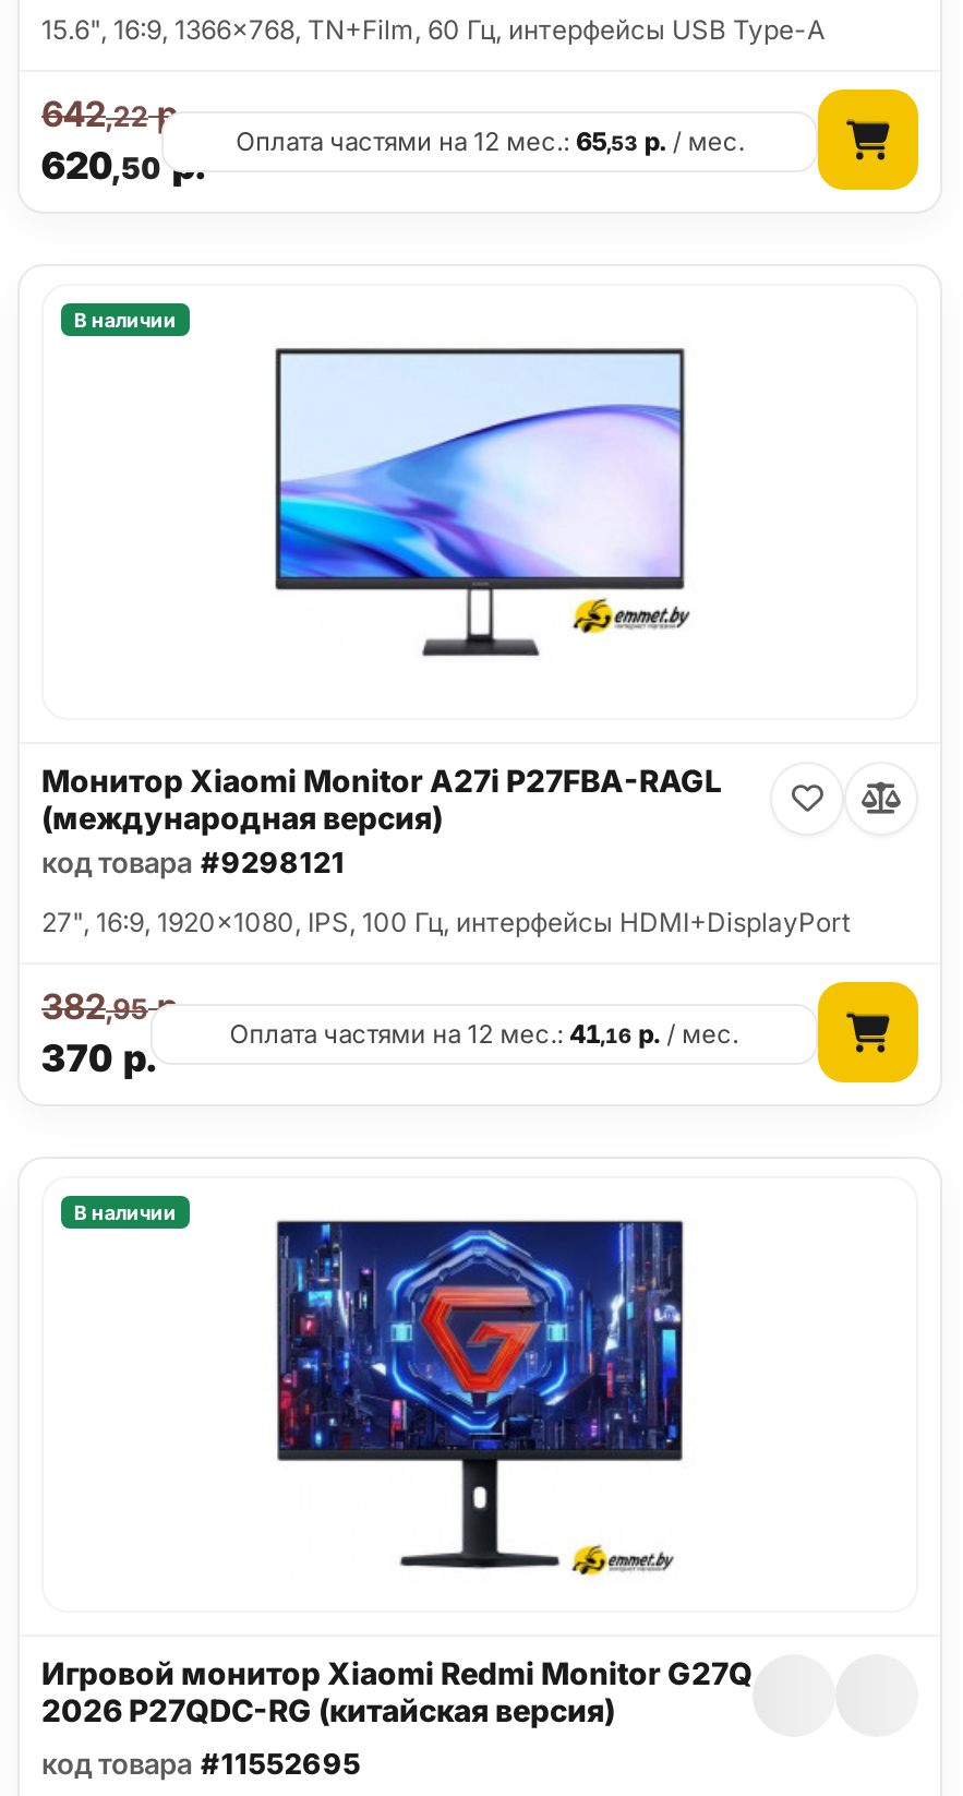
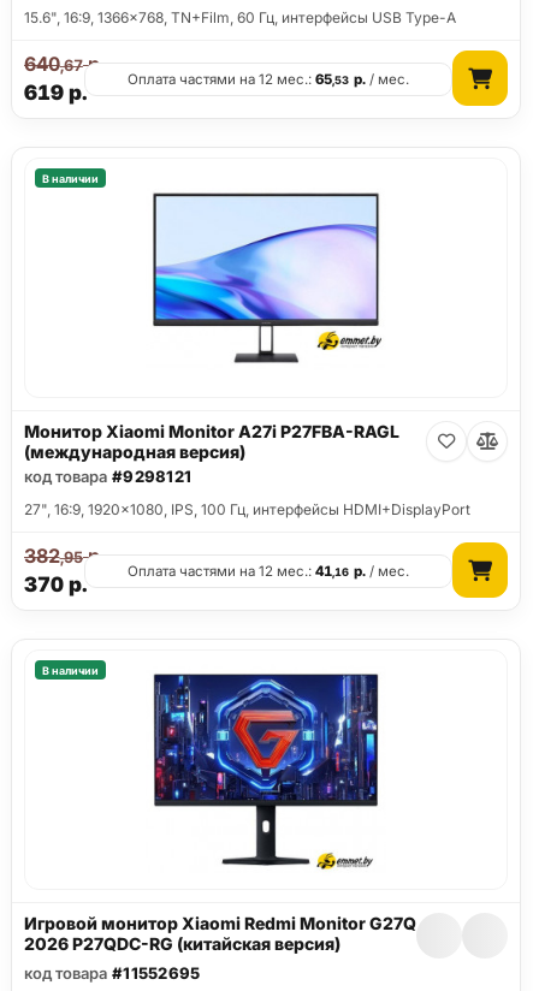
- 642,22р.
+ 640,67р.

- 620,50 р.
+ 619 р.
